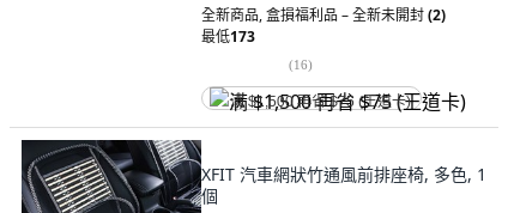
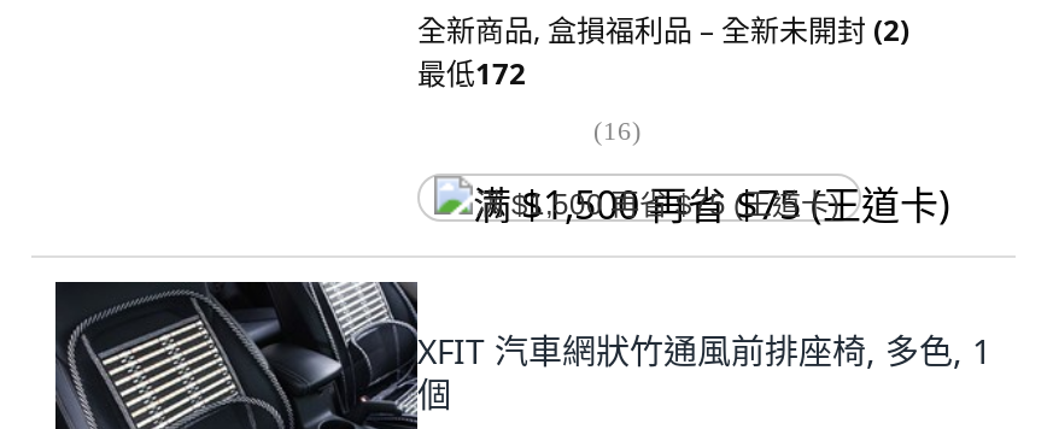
- 最低173
+ 最低172
